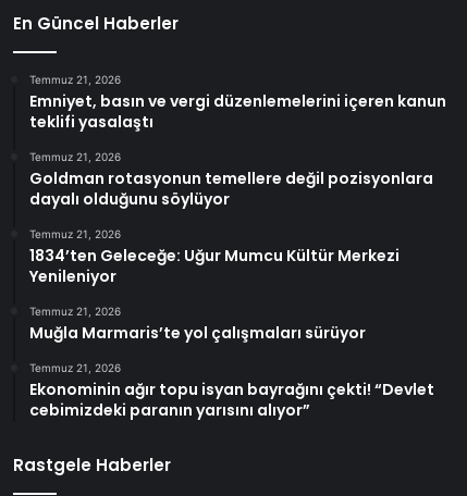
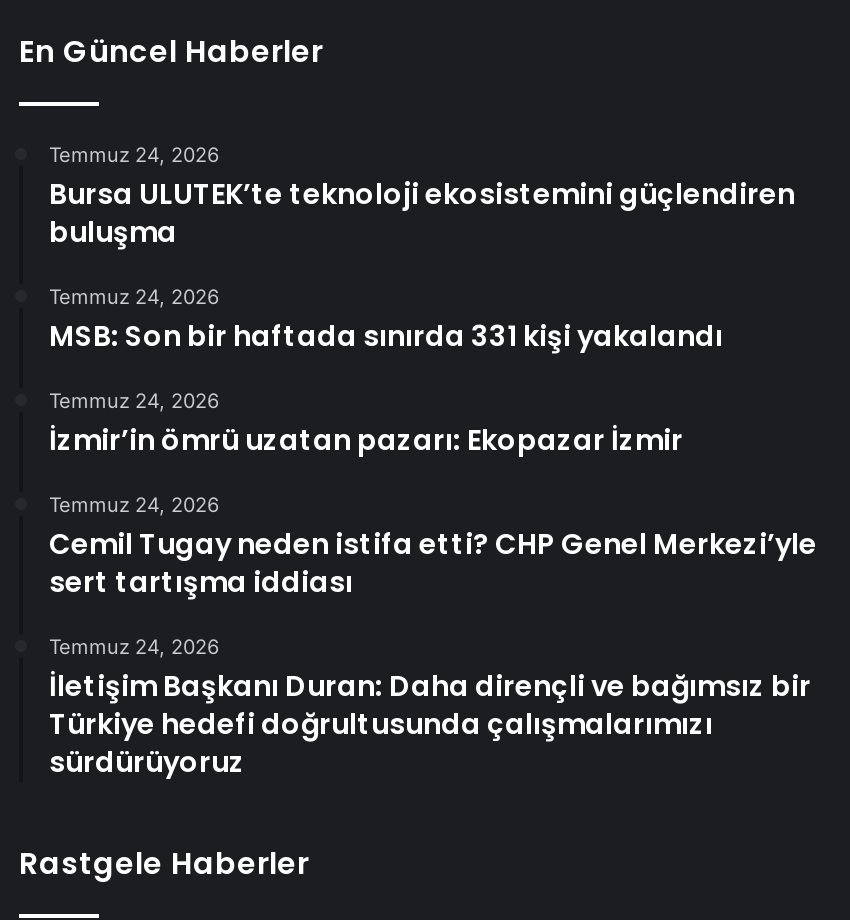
- Temmuz 21, 2026
- Emniyet, basın ve vergi düzenlemelerini içeren kanun
- teklifi yasalaştı
+ Temmuz 24, 2026
+ Bursa ULUTEK’te teknoloji ekosistemini güçlendiren
+ buluşma

- Temmuz 21, 2026
- Goldman rotasyonun temellere değil pozisyonlara
- dayalı olduğunu söylüyor
+ Temmuz 24, 2026
+ MSB: Son bir haftada sınırda 331 kişi yakalandı

- Temmuz 21, 2026
- 1834’ten Geleceğe: Uğur Mumcu Kültür Merkezi
- Yenileniyor
+ Temmuz 24, 2026
+ İzmir’in ömrü uzatan pazarı: Ekopazar İzmir

- Temmuz 21, 2026
- Muğla Marmaris’te yol çalışmaları sürüyor
+ Temmuz 24, 2026
+ Cemil Tugay neden istifa etti? CHP Genel Merkezi’yle
+ sert tartışma iddiası

- Temmuz 21, 2026
- Ekonominin ağır topu isyan bayrağını çekti! “Devlet
- cebimizdeki paranın yarısını alıyor”
+ Temmuz 24, 2026
+ İletişim Başkanı Duran: Daha dirençli ve bağımsız bir
+ Türkiye hedefi doğrultusunda çalışmalarımızı
+ sürdürüyoruz
